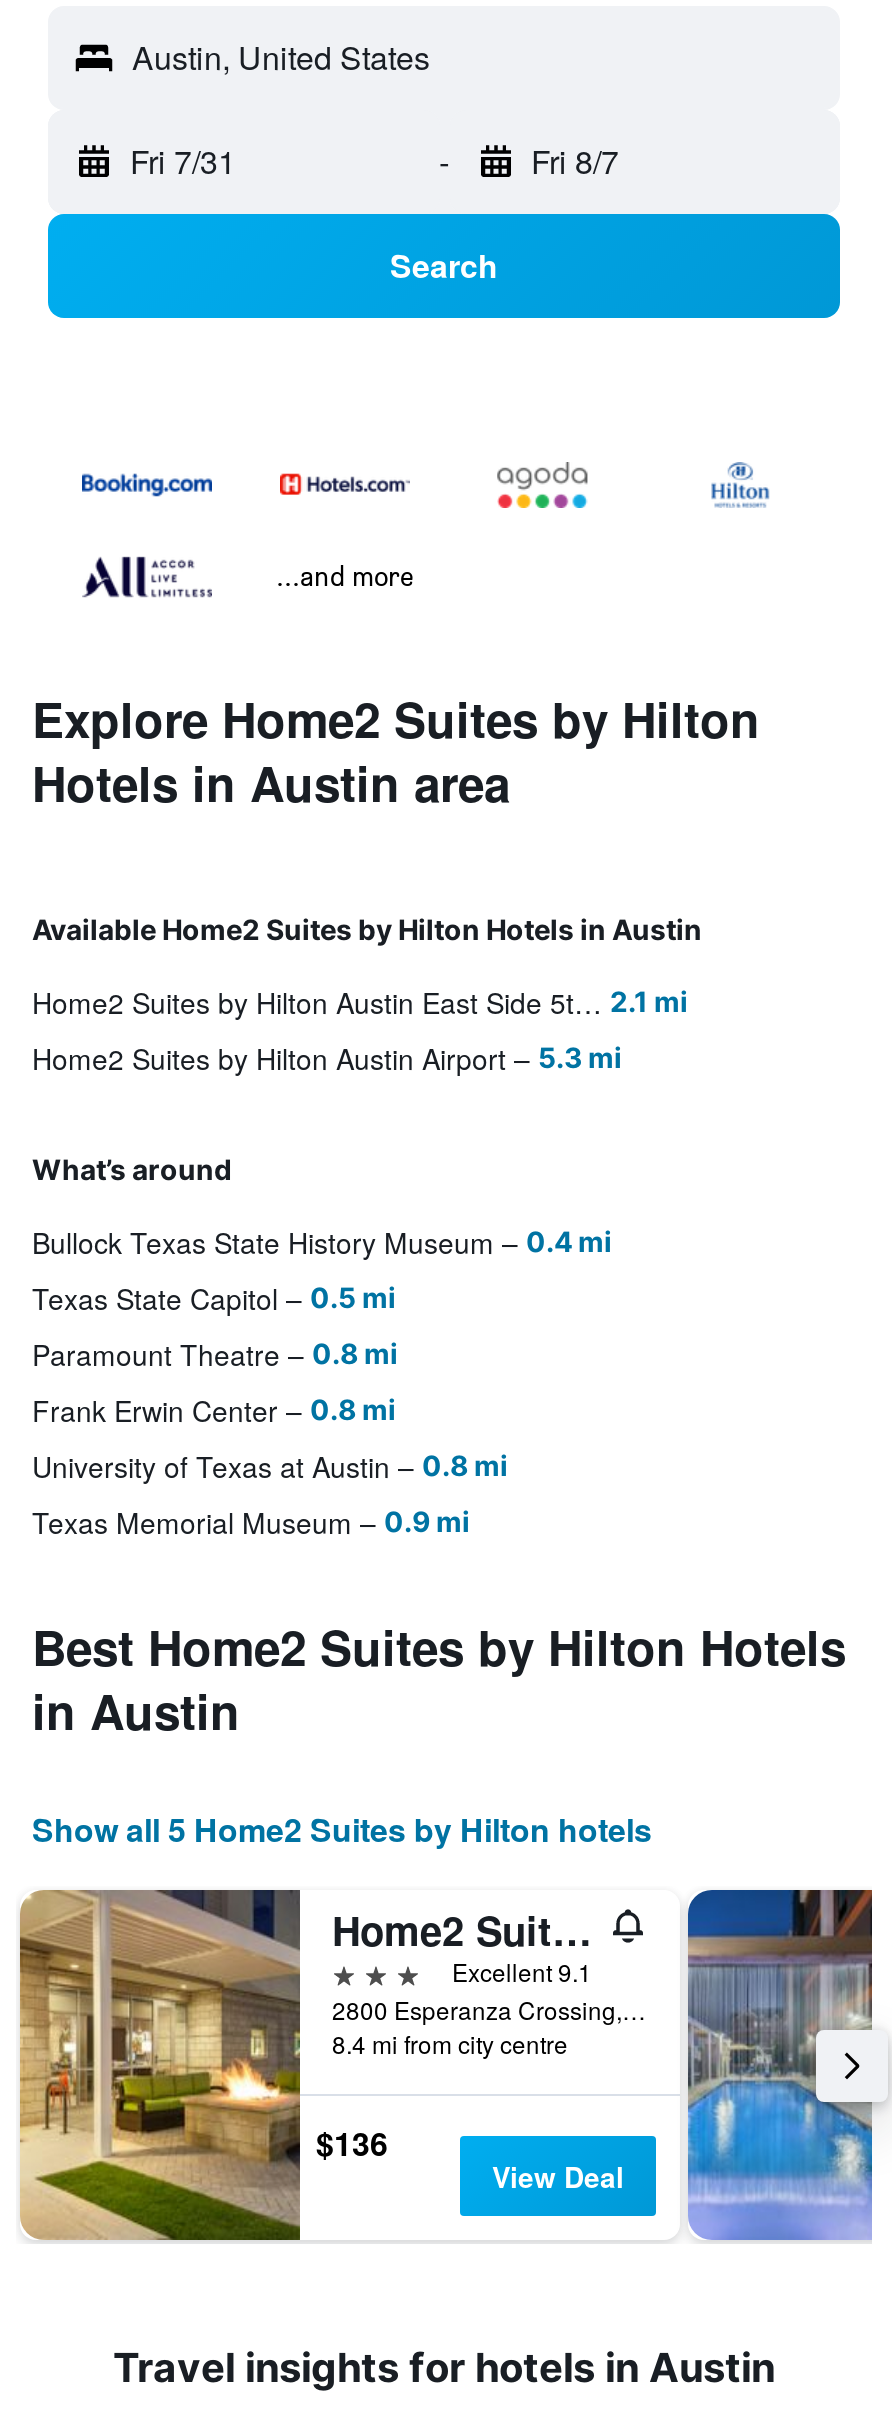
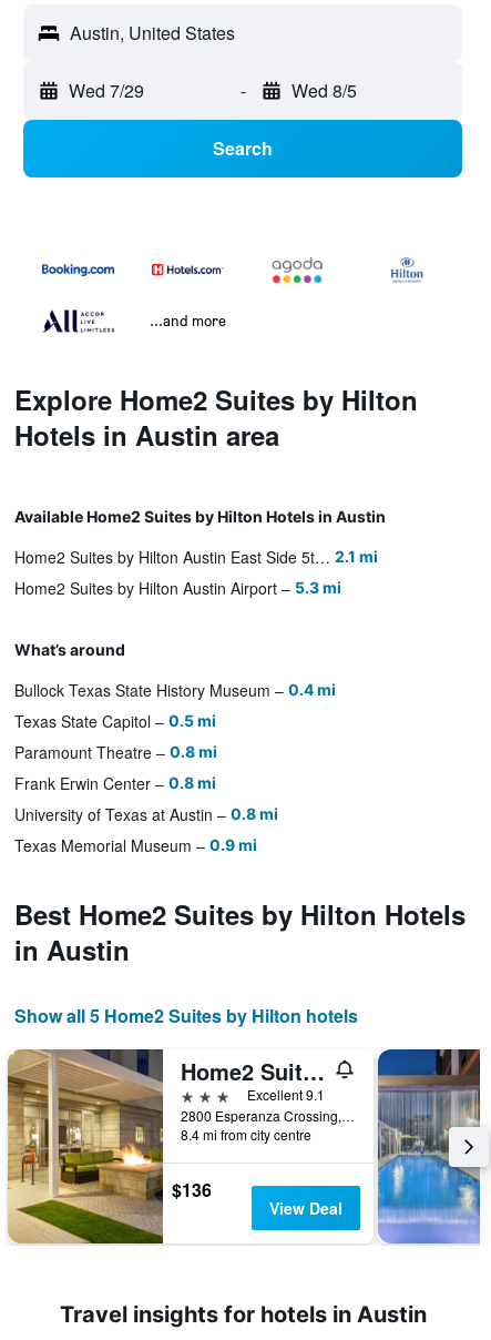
- Fri 7/31
+ Wed 7/29

- Fri 8/7
+ Wed 8/5
